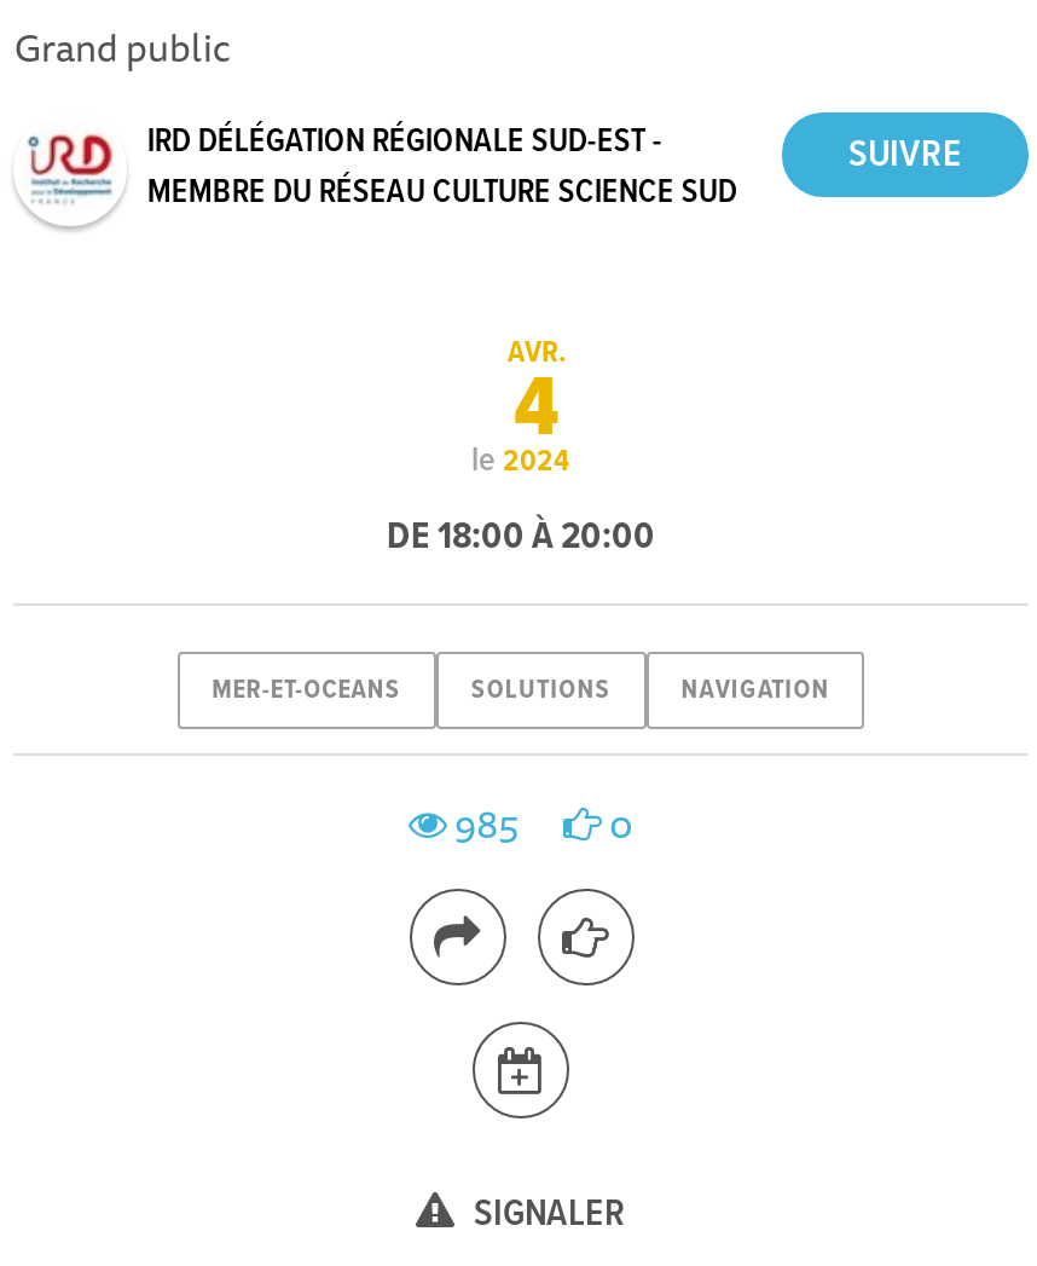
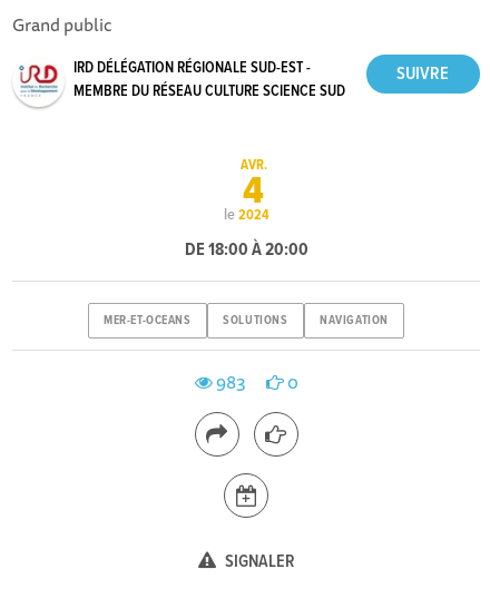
- 985 0
+ 983 0
